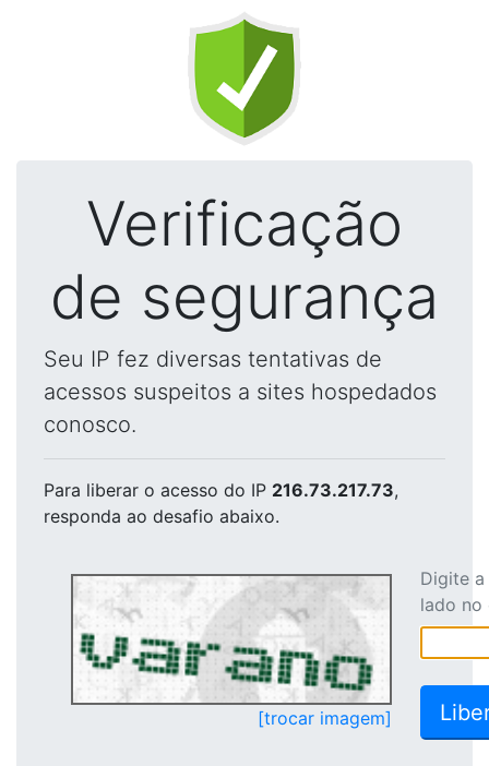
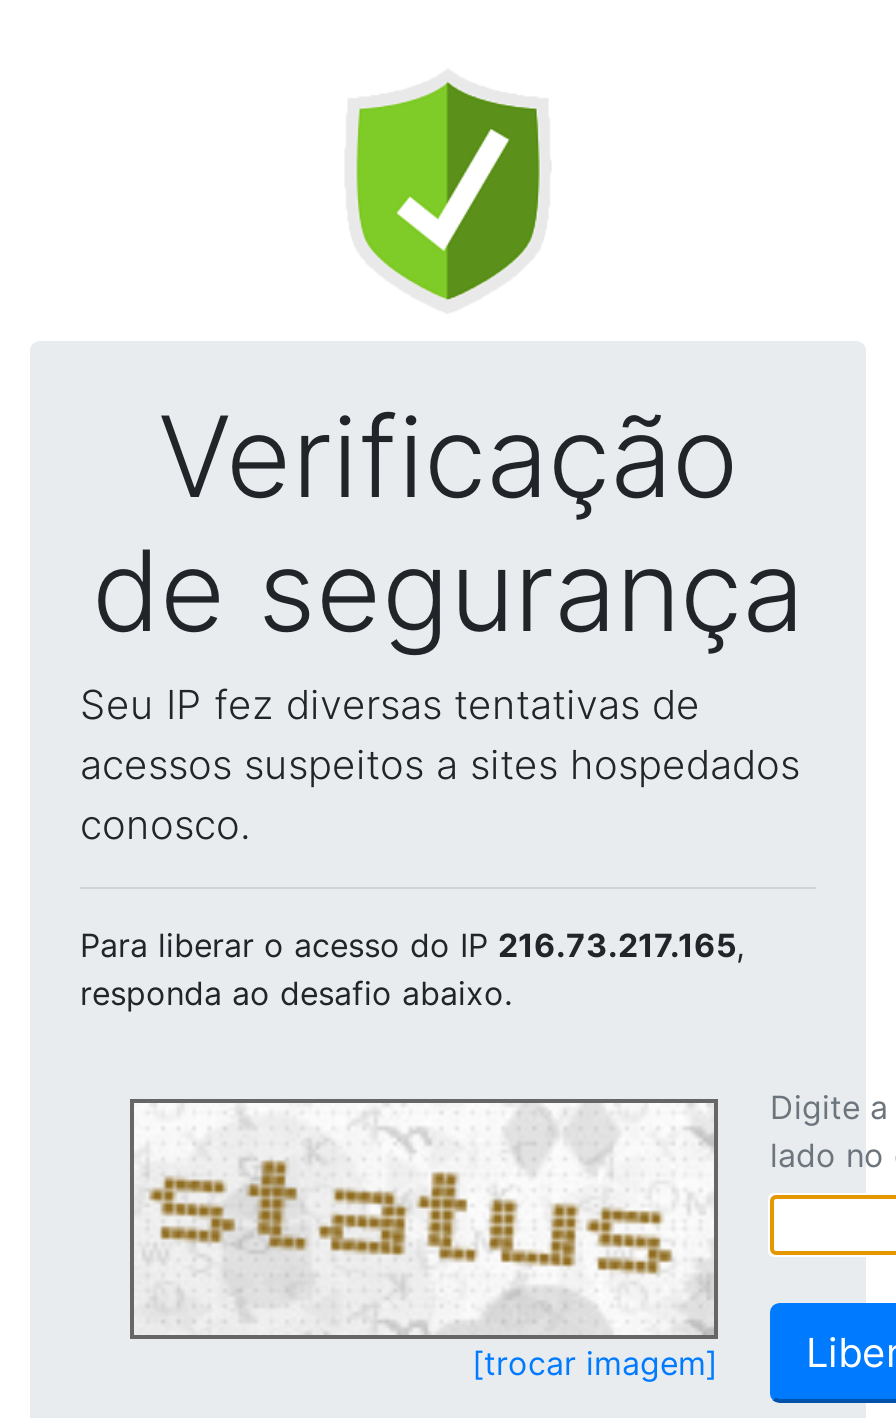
- Para liberar o acesso do IP 216.73.217.73,
+ Para liberar o acesso do IP 216.73.217.165,

- [image]
+ [image]
